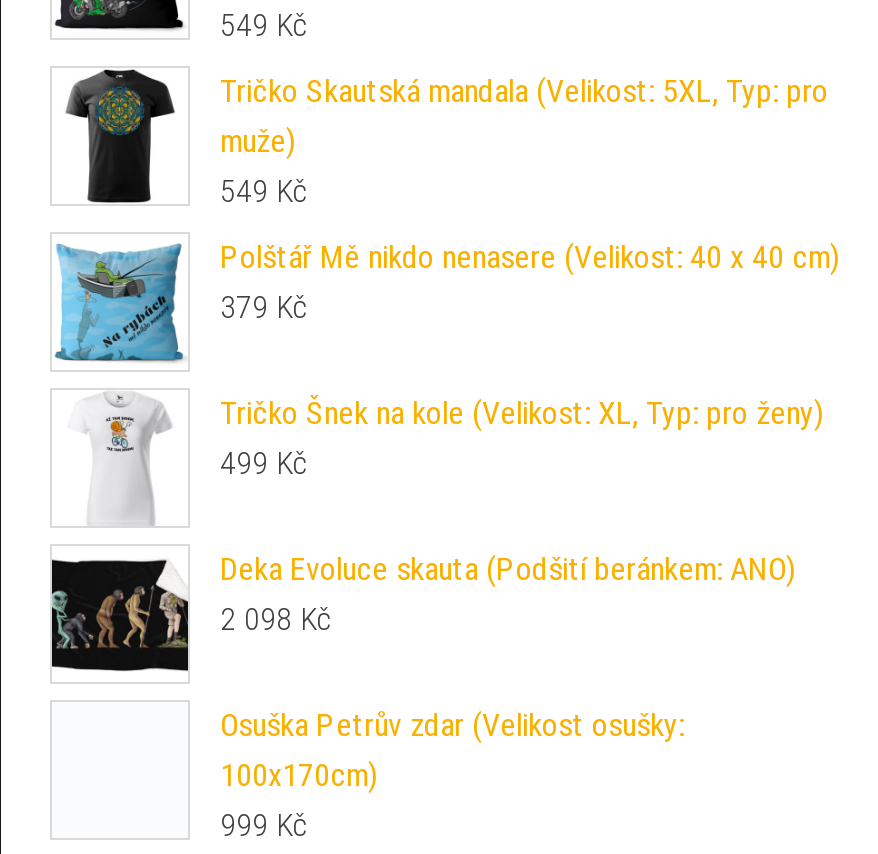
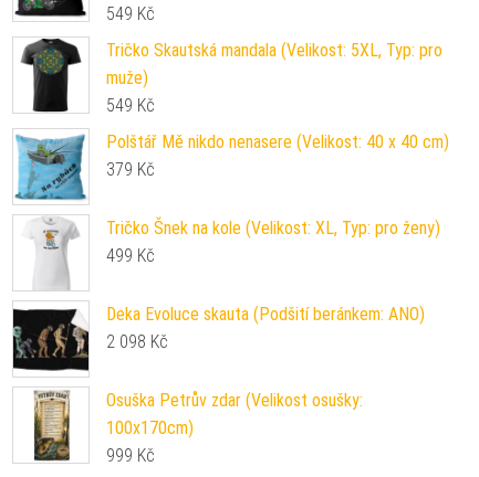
+ [image]
